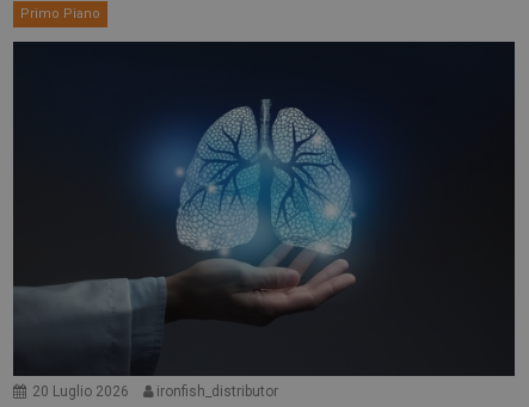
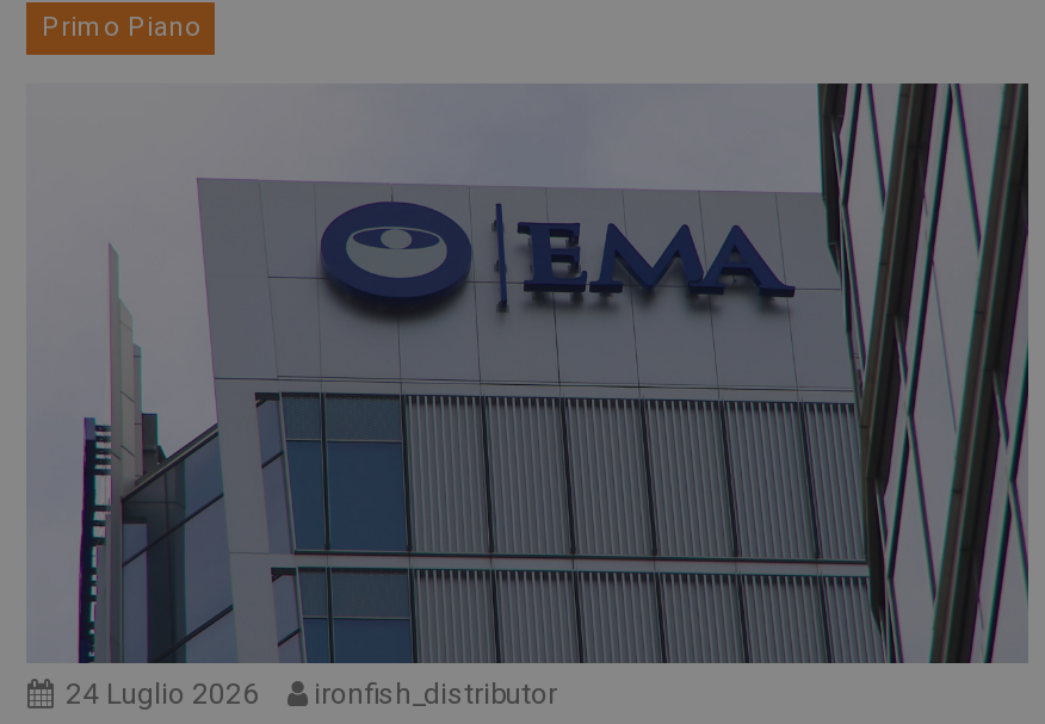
- [image]
- 20 Luglio 2026 ironfish_distributor
+ [image]
+ 24 Luglio 2026 ironfish_distributor
